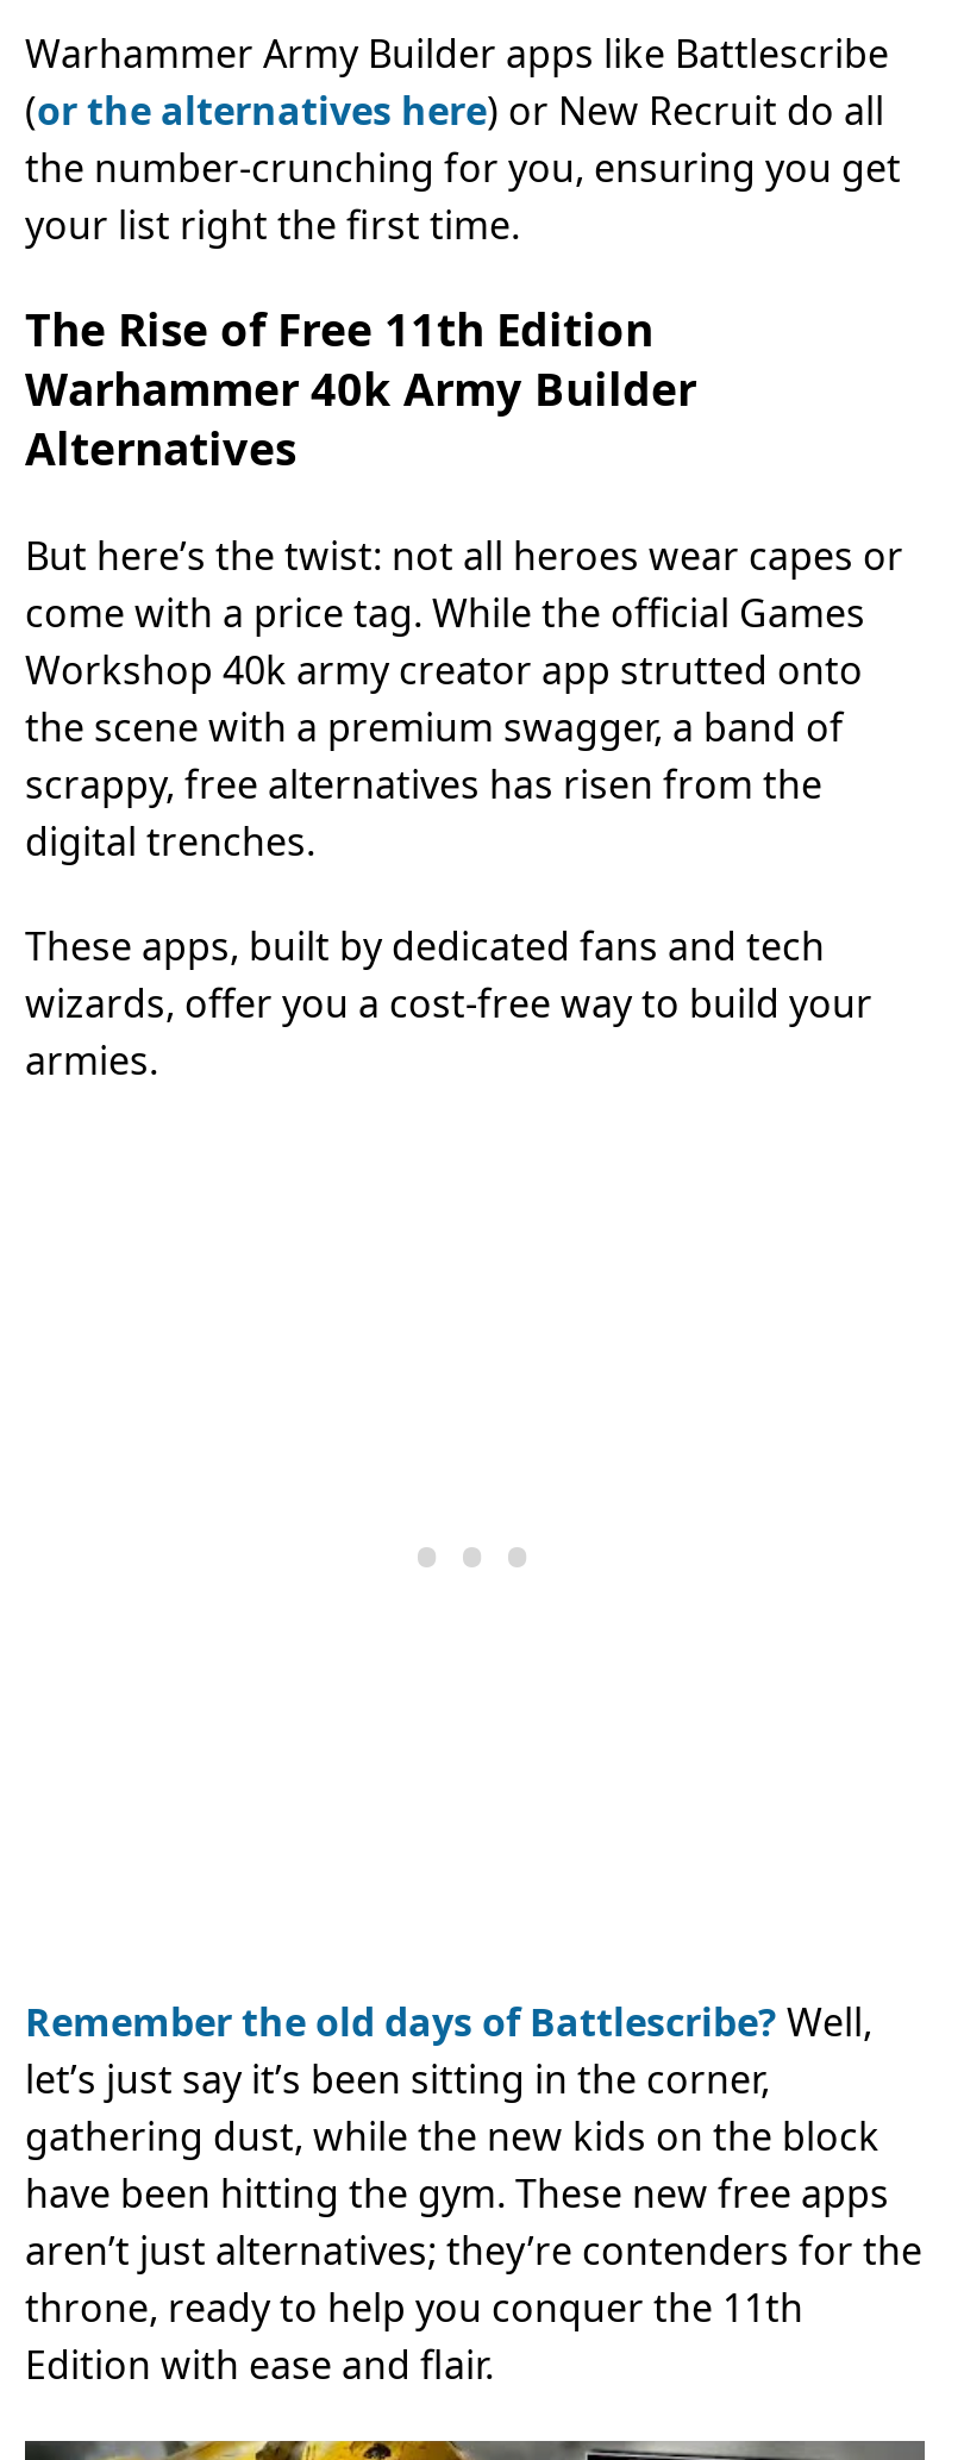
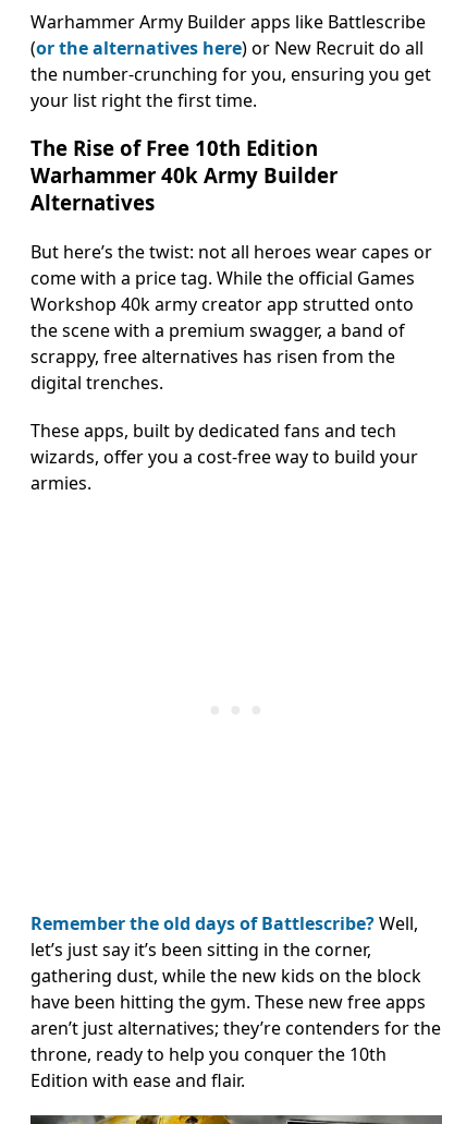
- The Rise of Free 11th Edition
+ The Rise of Free 10th Edition

- throne, ready to help you conquer the 11th
+ throne, ready to help you conquer the 10th
